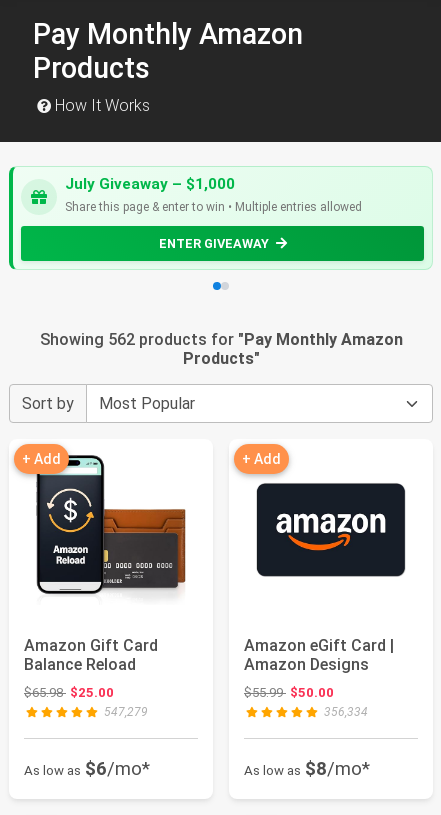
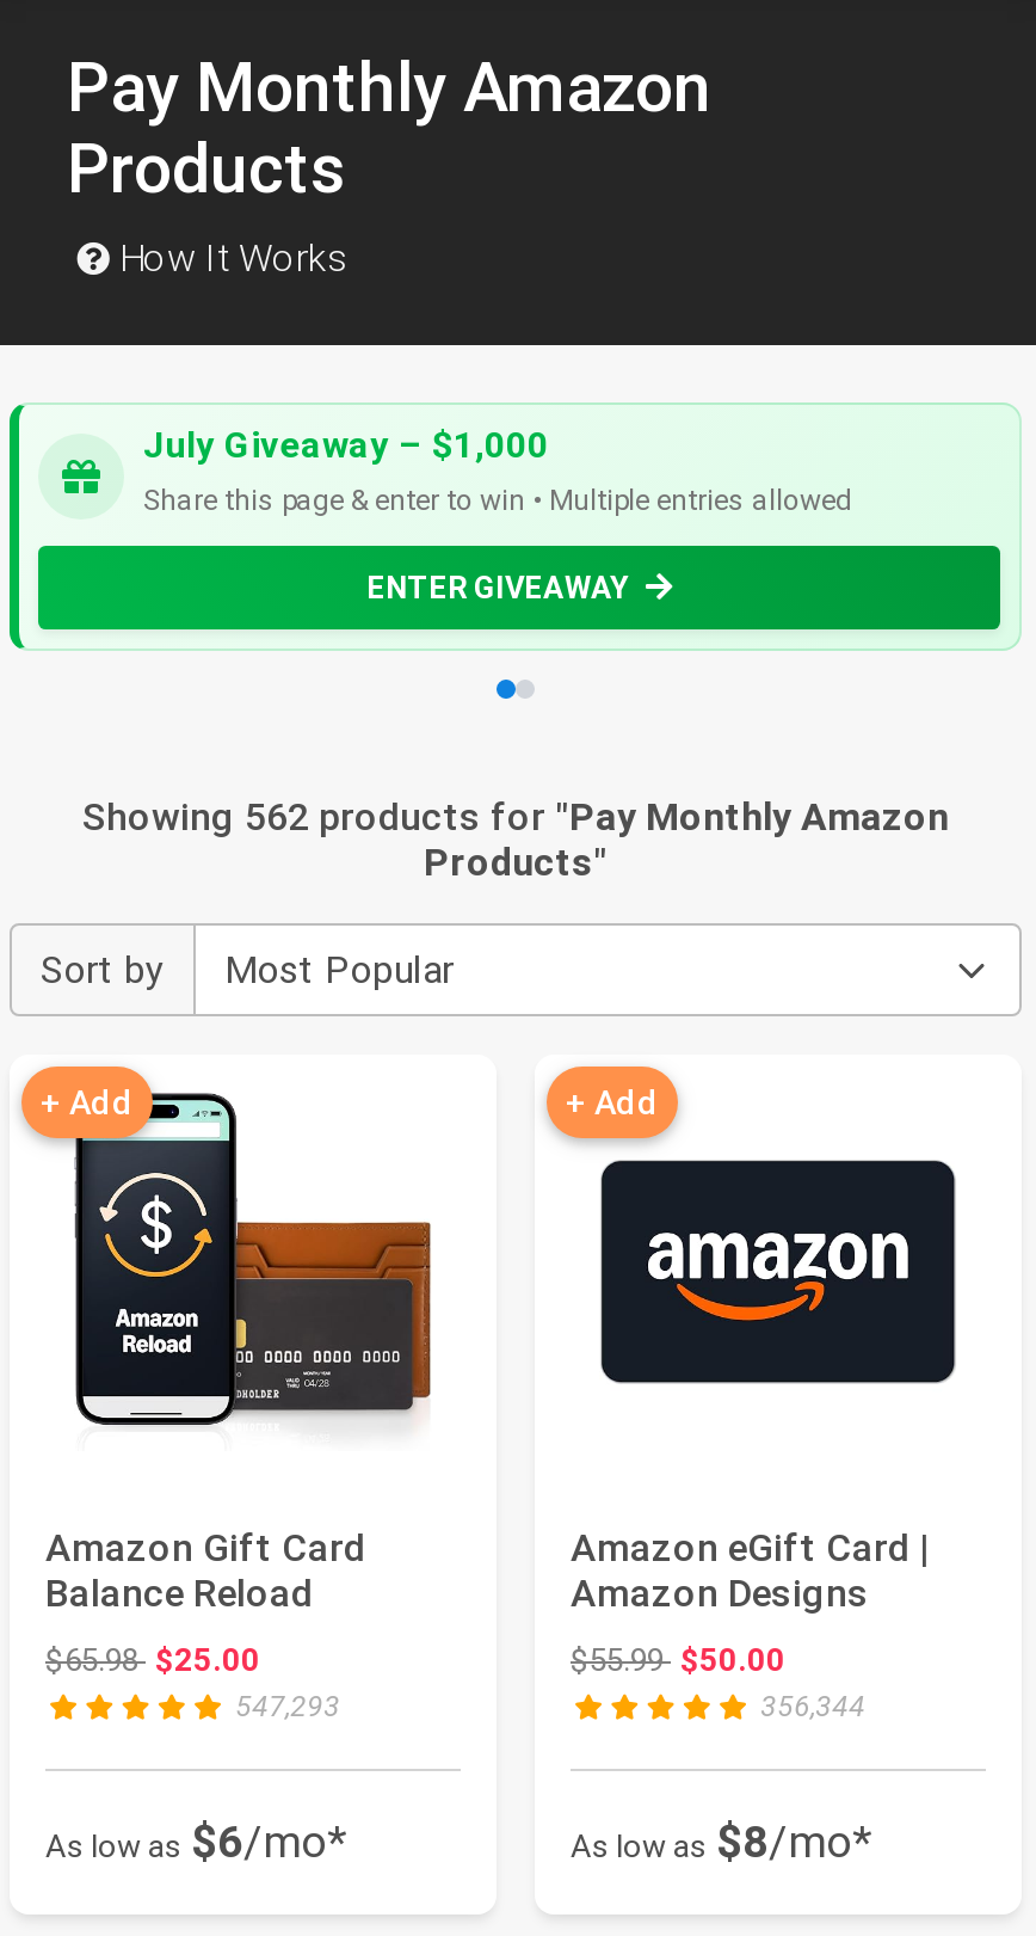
- 547,279
+ 547,293

- 356,334
+ 356,344
